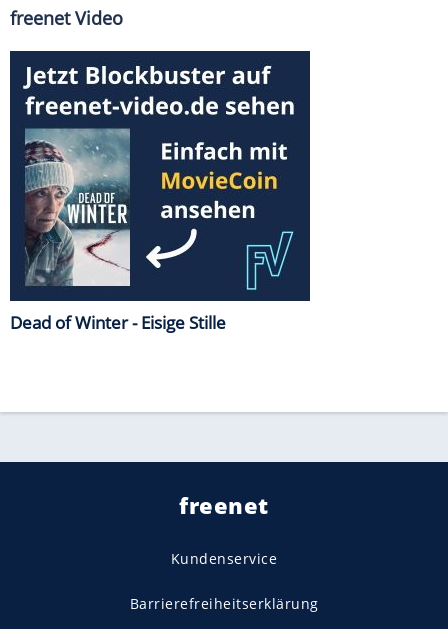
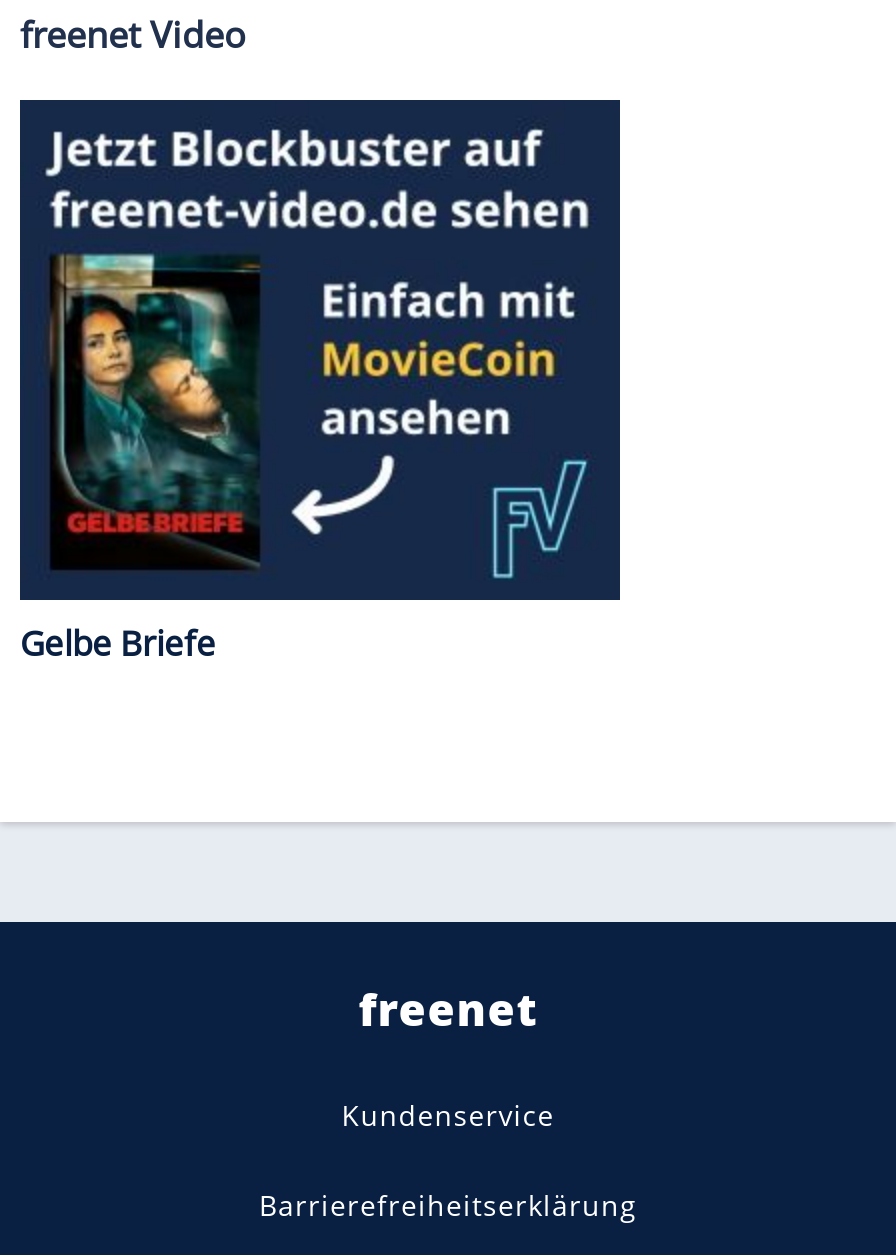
- [image]
- Dead of Winter - Eisige Stille
+ [image]
+ Gelbe Briefe
